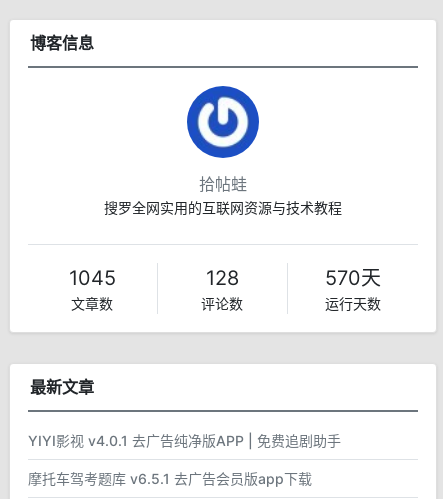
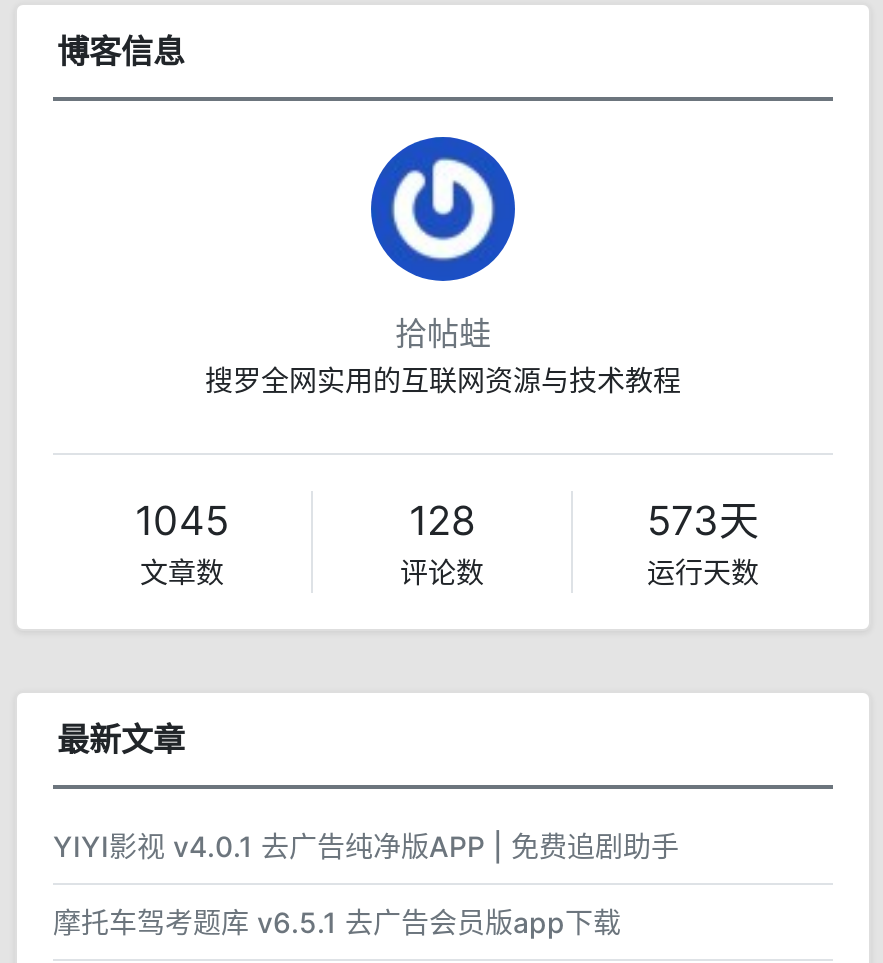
- 570天
+ 573天
